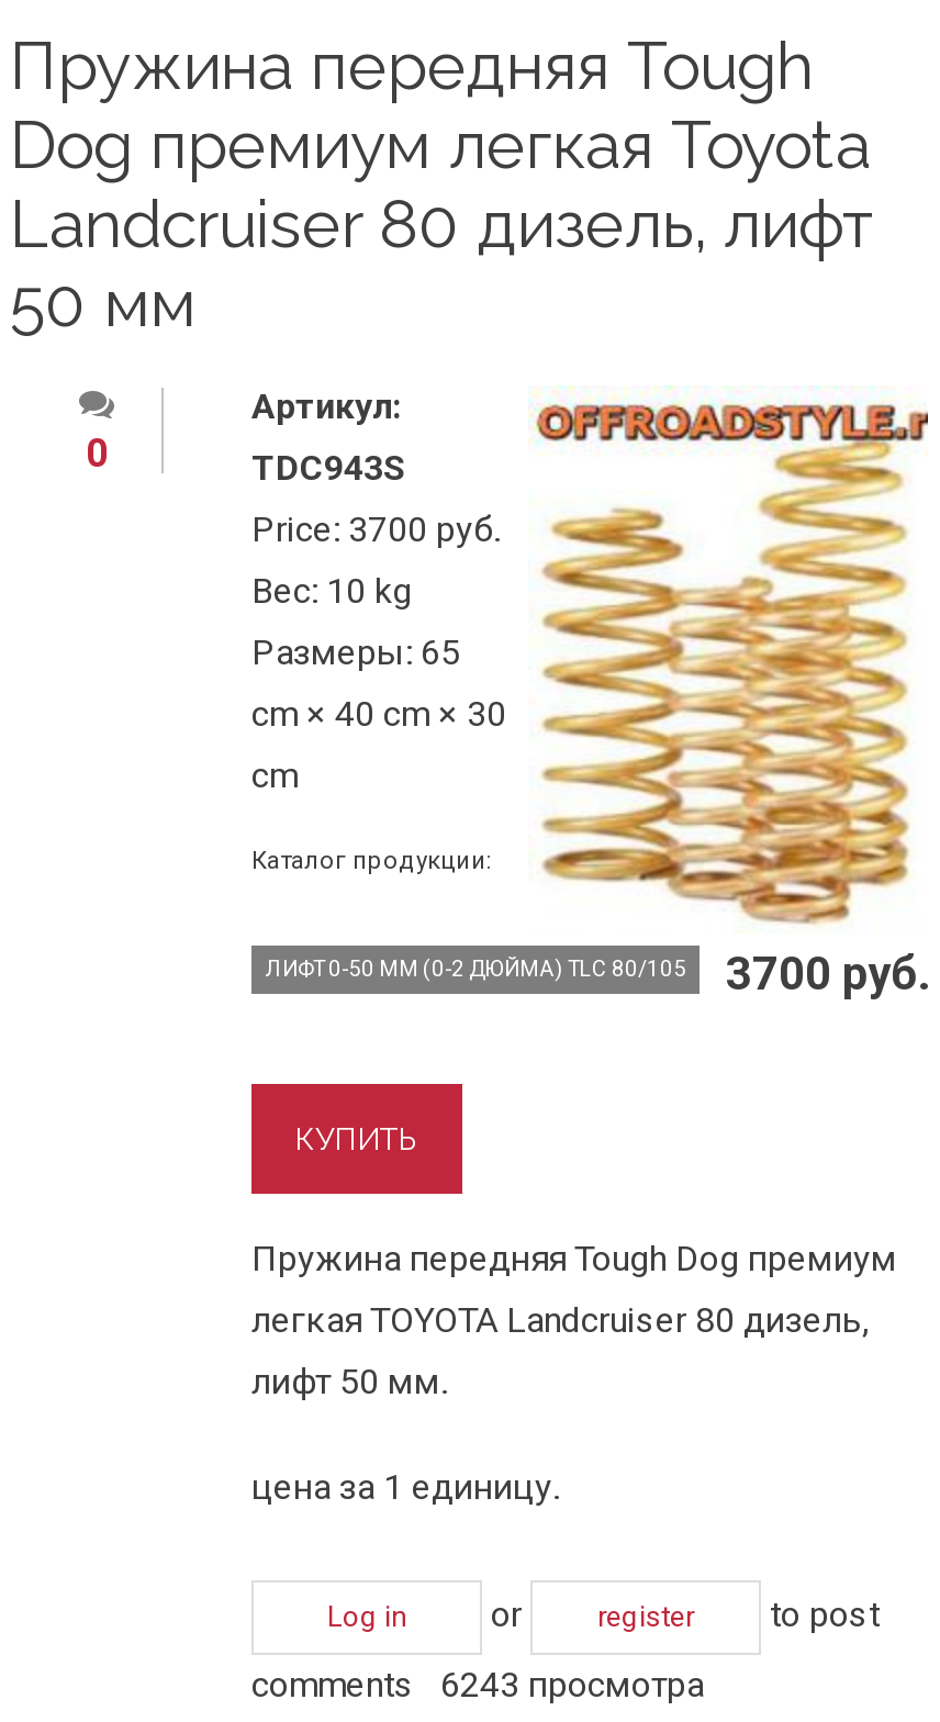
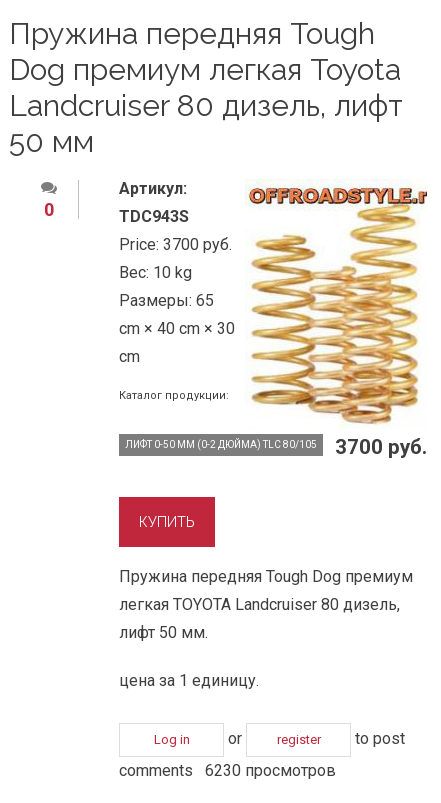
- comments 6243 просмотра
+ comments 6230 просмотров
